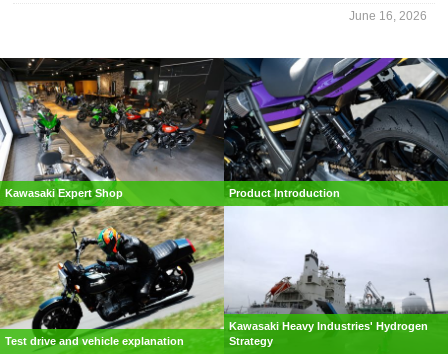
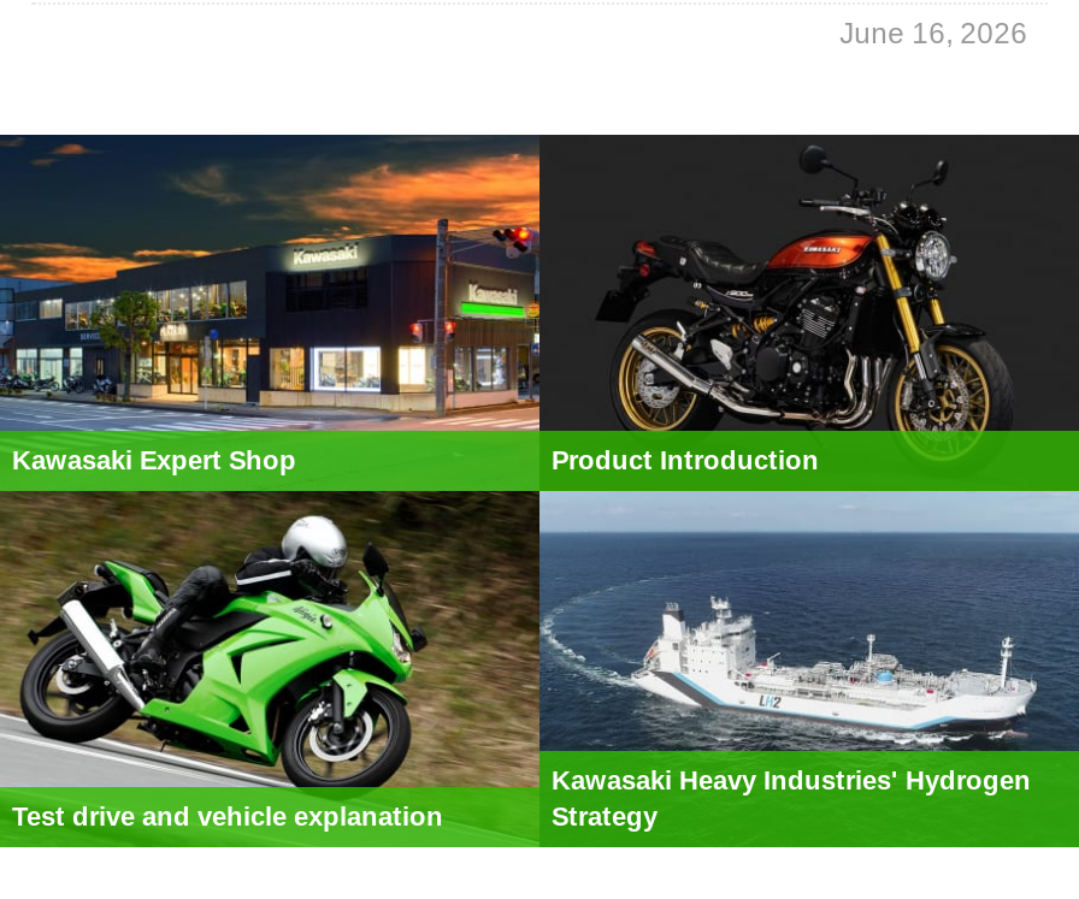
- [image]
+ [image]
